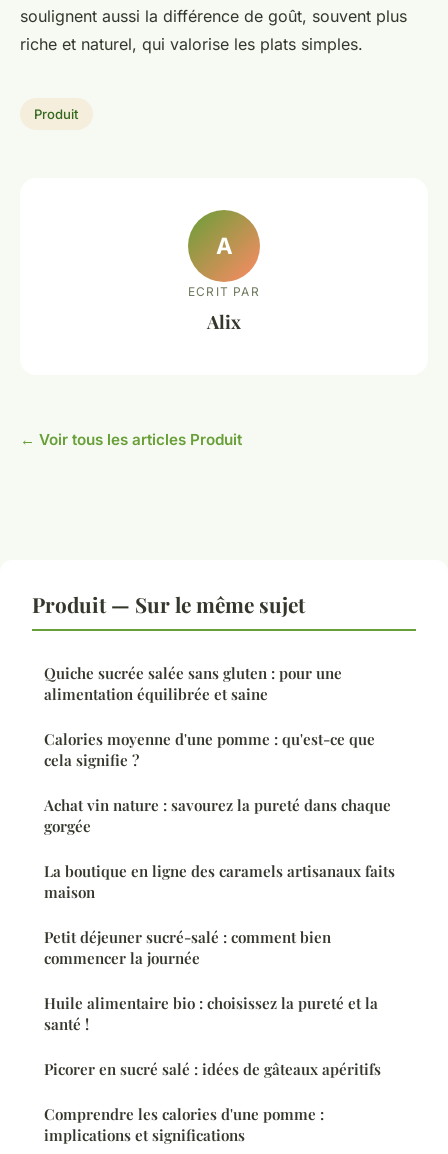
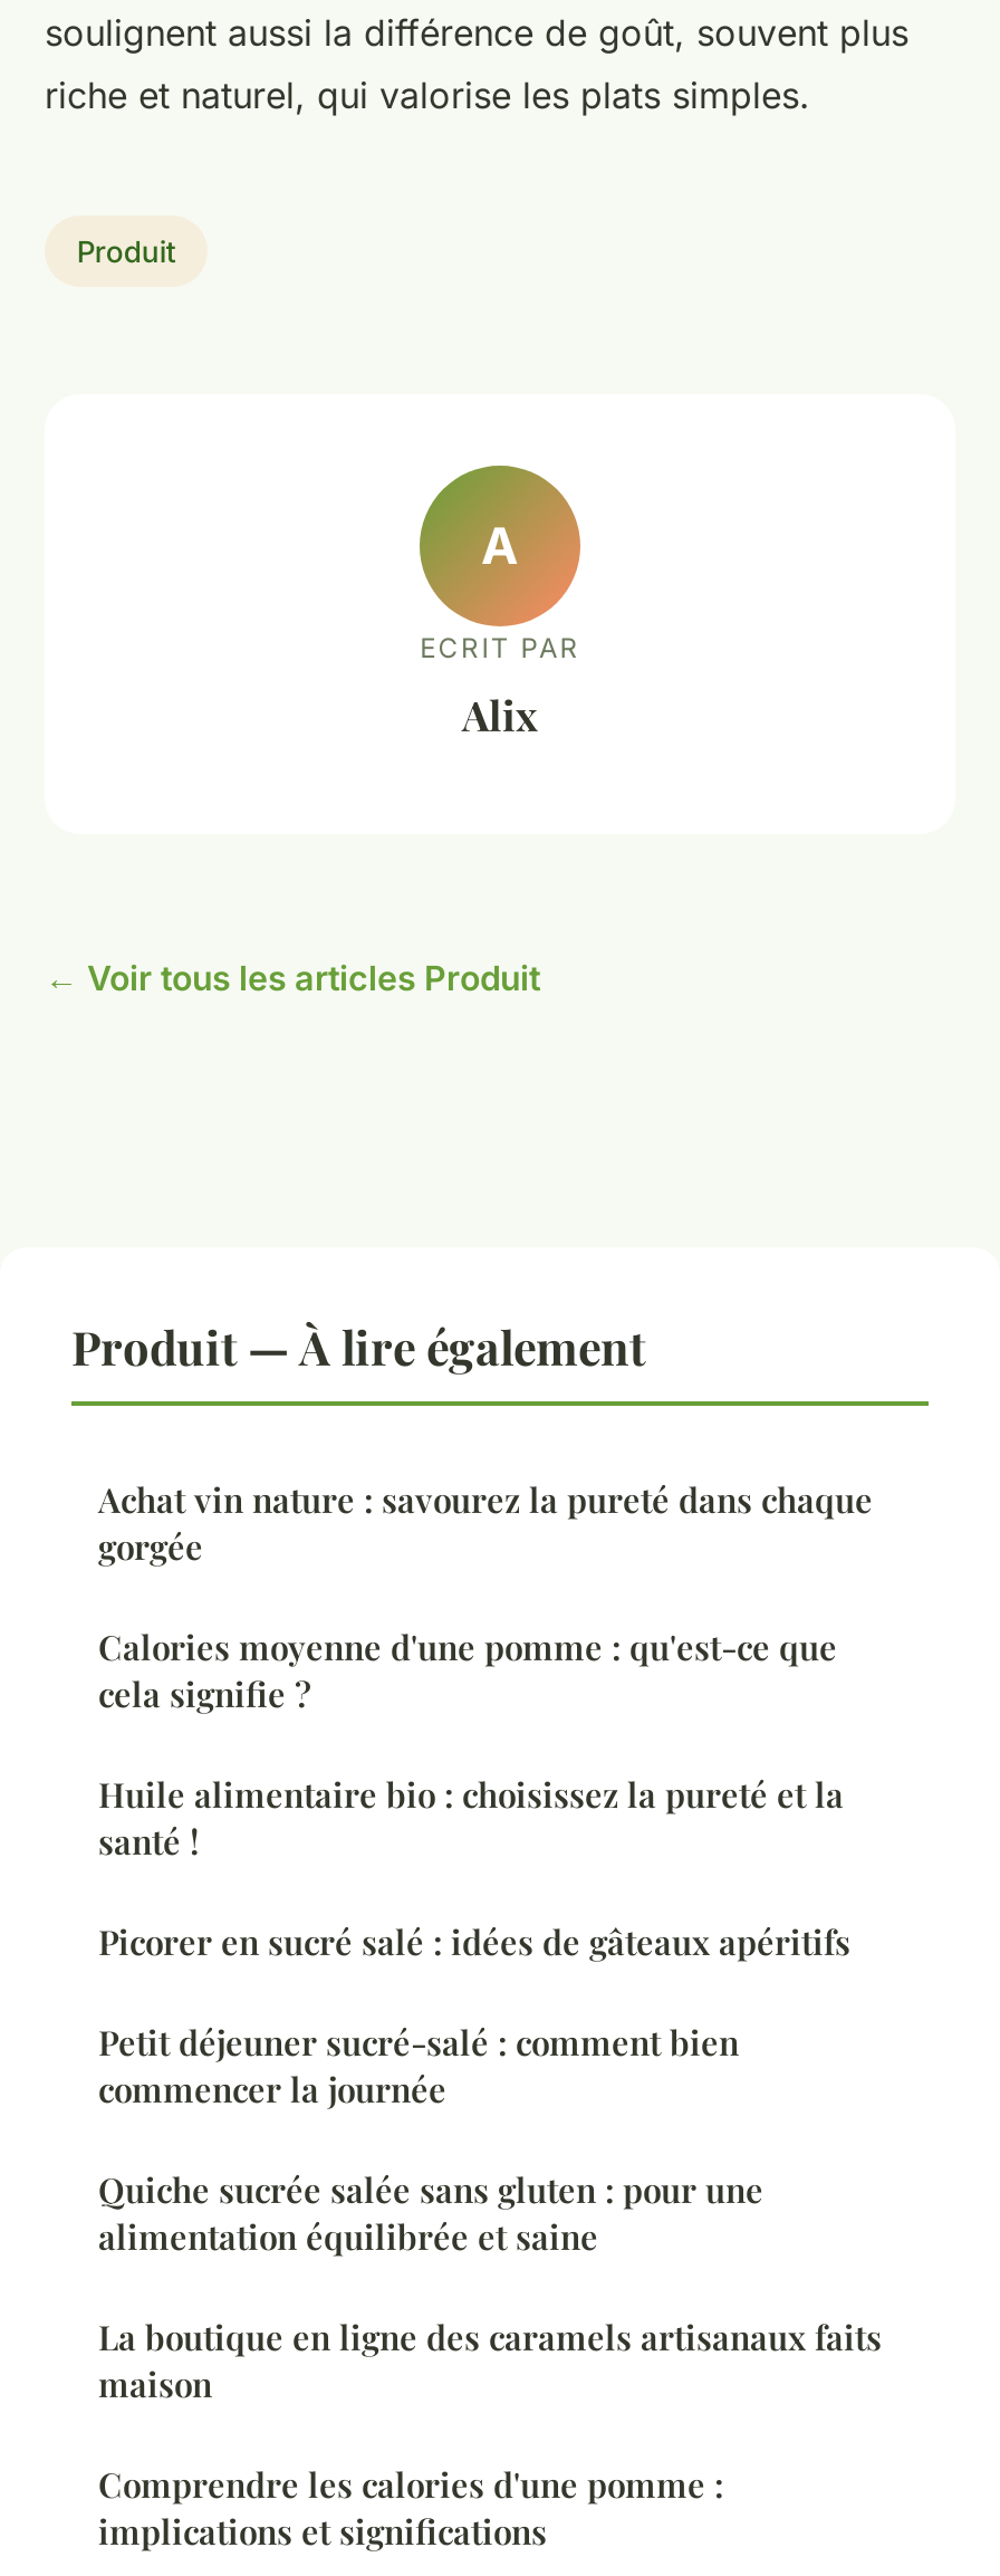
- Produit — Sur le même sujet
+ Produit — À lire également

moved down: Quiche sucrée salée sans gluten : pour une | alimentation équilibrée et saine

moved up: Achat vin nature : savourez la pureté dans chaque | gorgée

moved down: La boutique en ligne des caramels artisanaux faits | maison | Petit déjeuner sucré-salé : comment bien | commencer la journée

moved up: Huile alimentaire bio : choisissez la pureté et la | santé ! | Picorer en sucré salé : idées de gâteaux apéritifs
